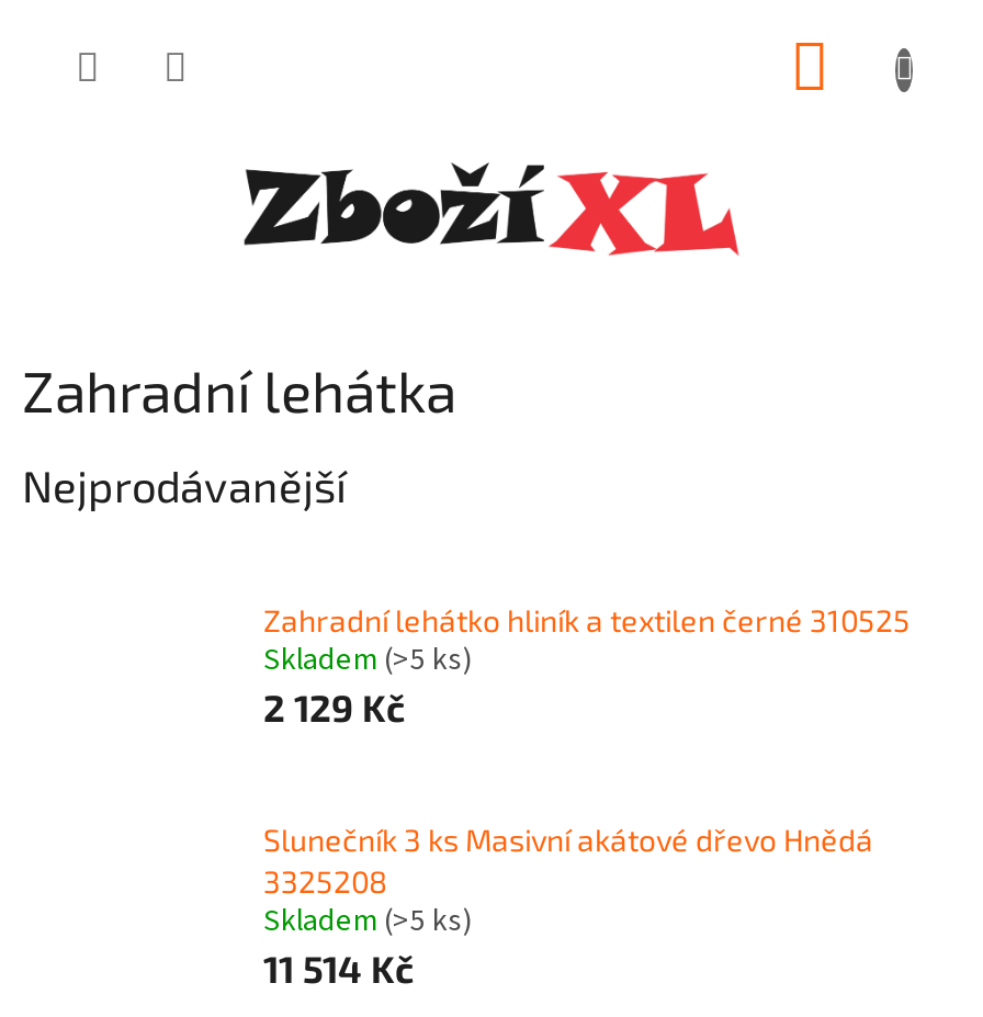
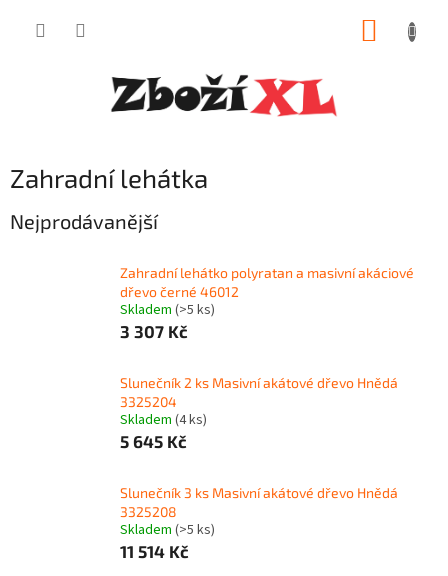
- Zahradní lehátko hliník a textilen černé 310525
+ Zahradní lehátko polyratan a masivní akáciové
+ dřevo černé 46012

- 2 129 Kč
+ 3 307 Kč
+ Slunečník 2 ks Masivní akátové dřevo Hnědá
+ 3325204
+ Skladem (4 ks)
+ 5 645 Kč
